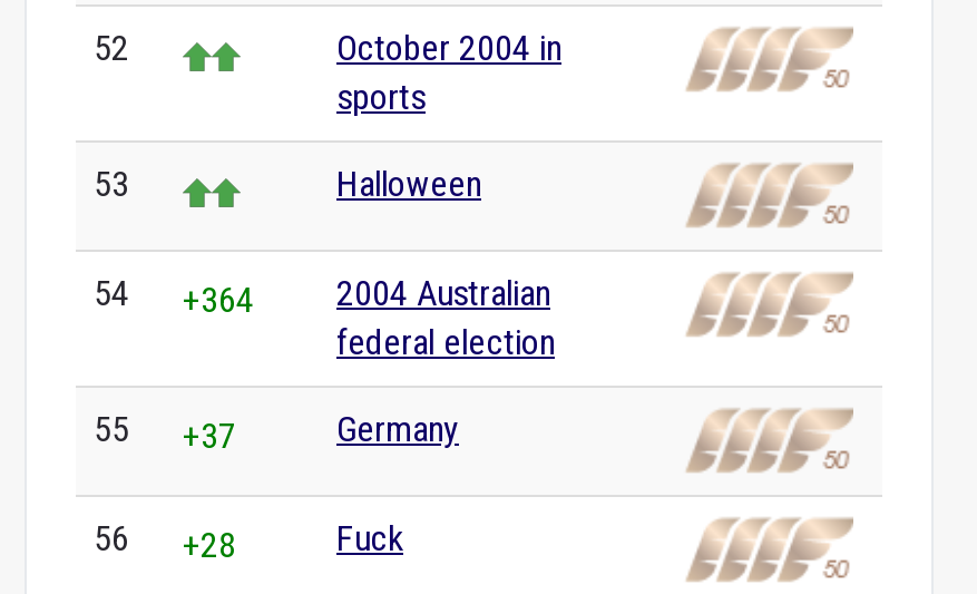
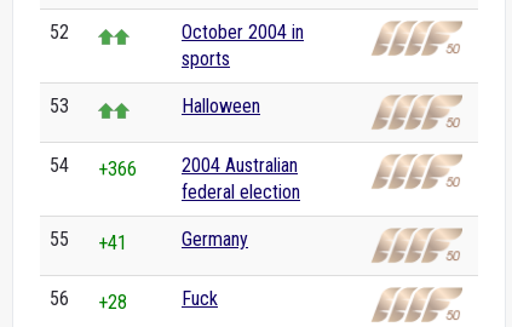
- 54 +364 2004 Australian
+ 54 +366 2004 Australian

- 55 +37
+ 55 +41
